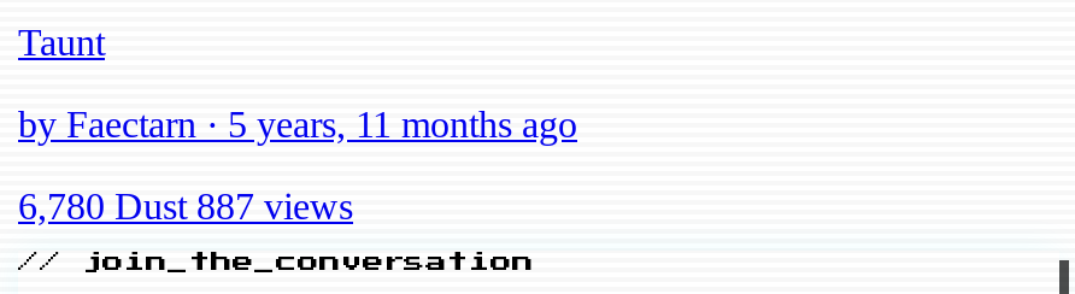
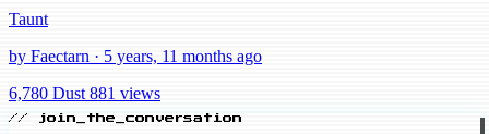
- 6,780 Dust 887 views
+ 6,780 Dust 881 views
